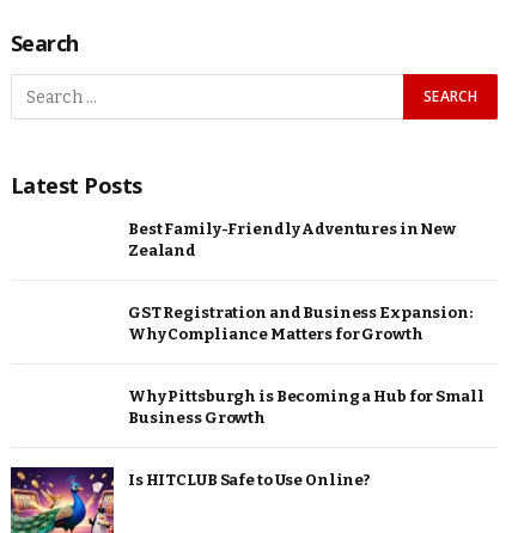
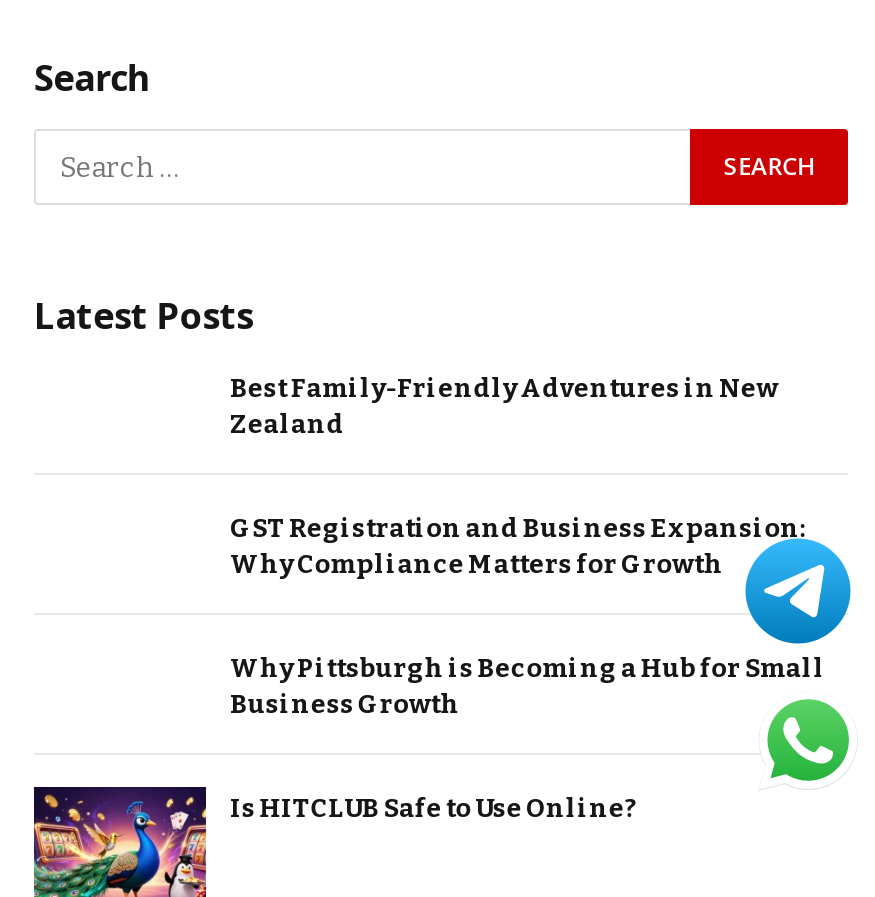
+ [image]

+ [image]
